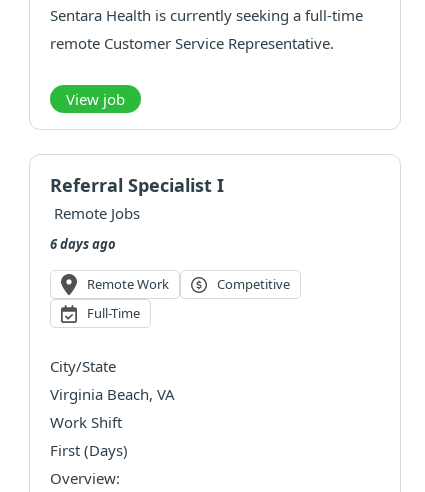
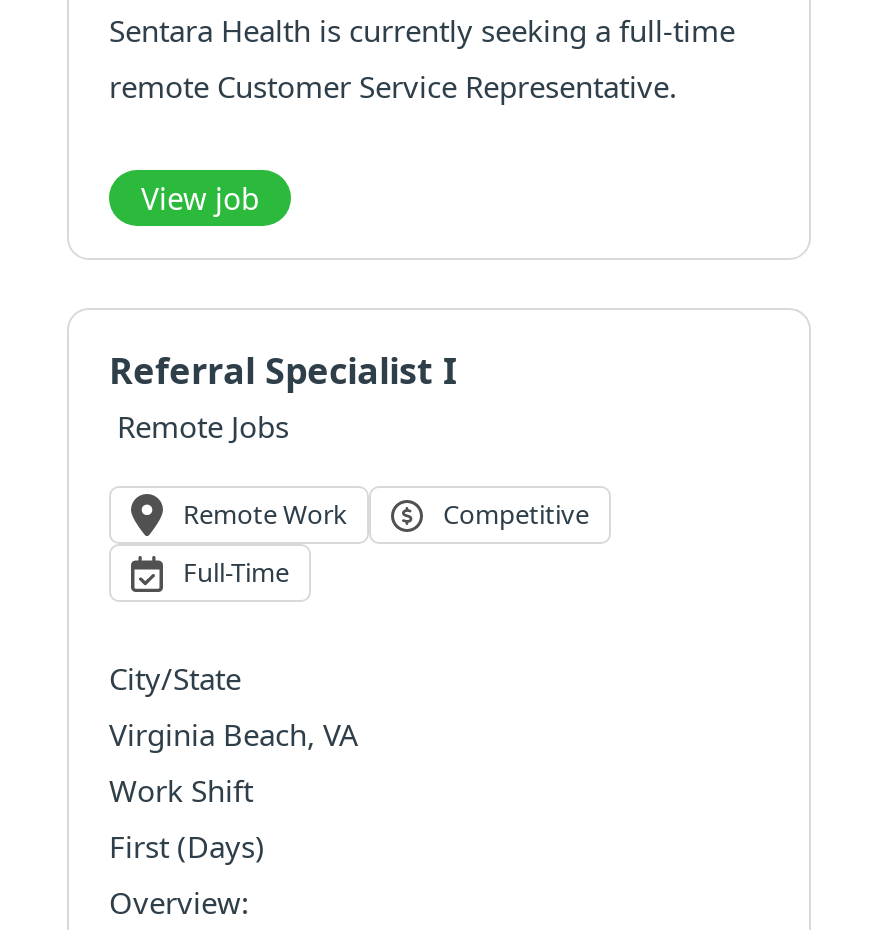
- 6 days ago
